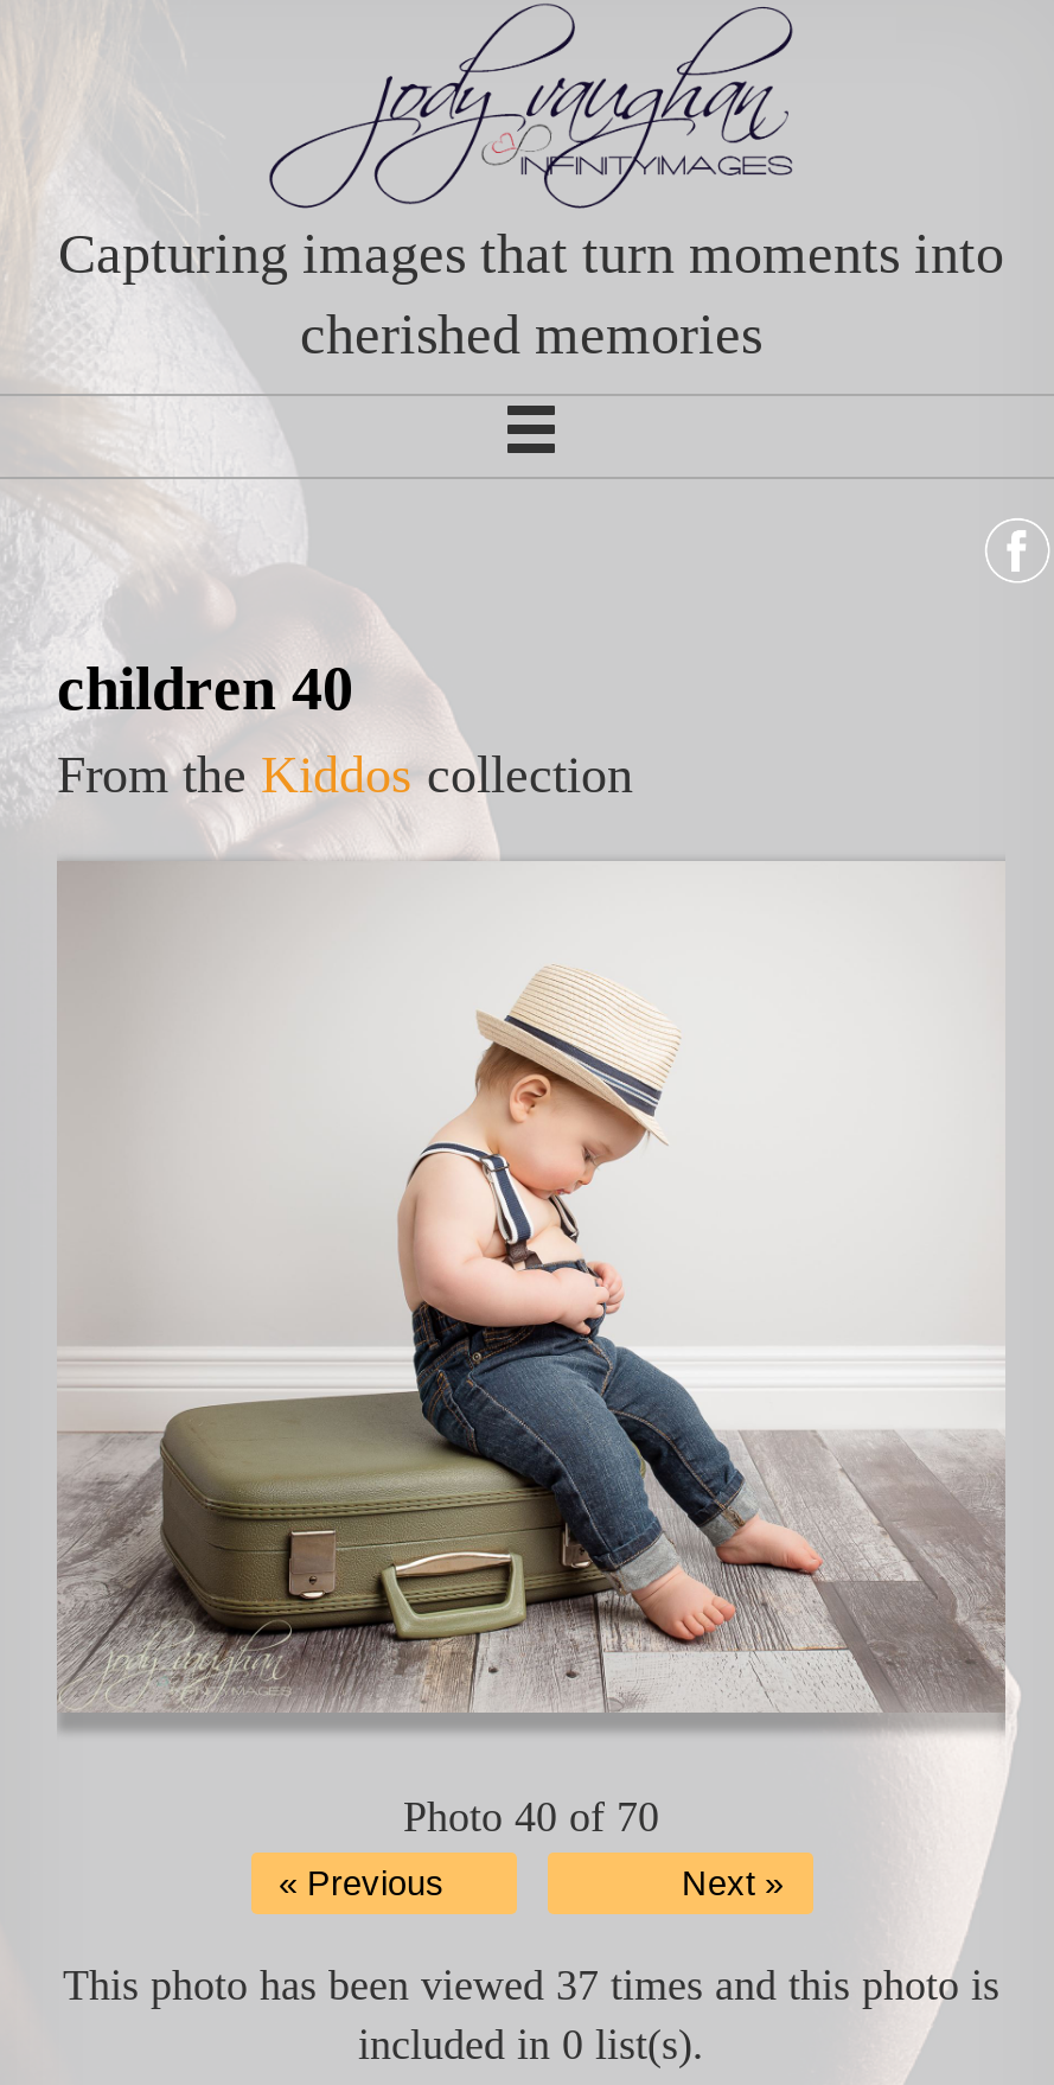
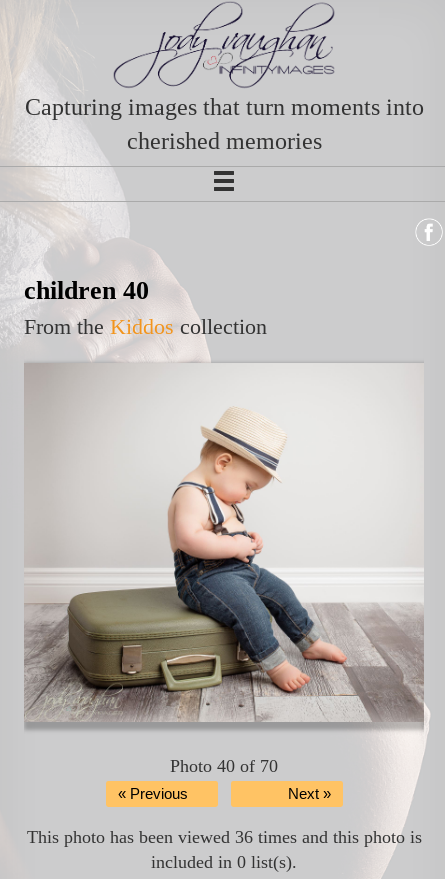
- This photo has been viewed 37 times and this photo is
+ This photo has been viewed 36 times and this photo is
